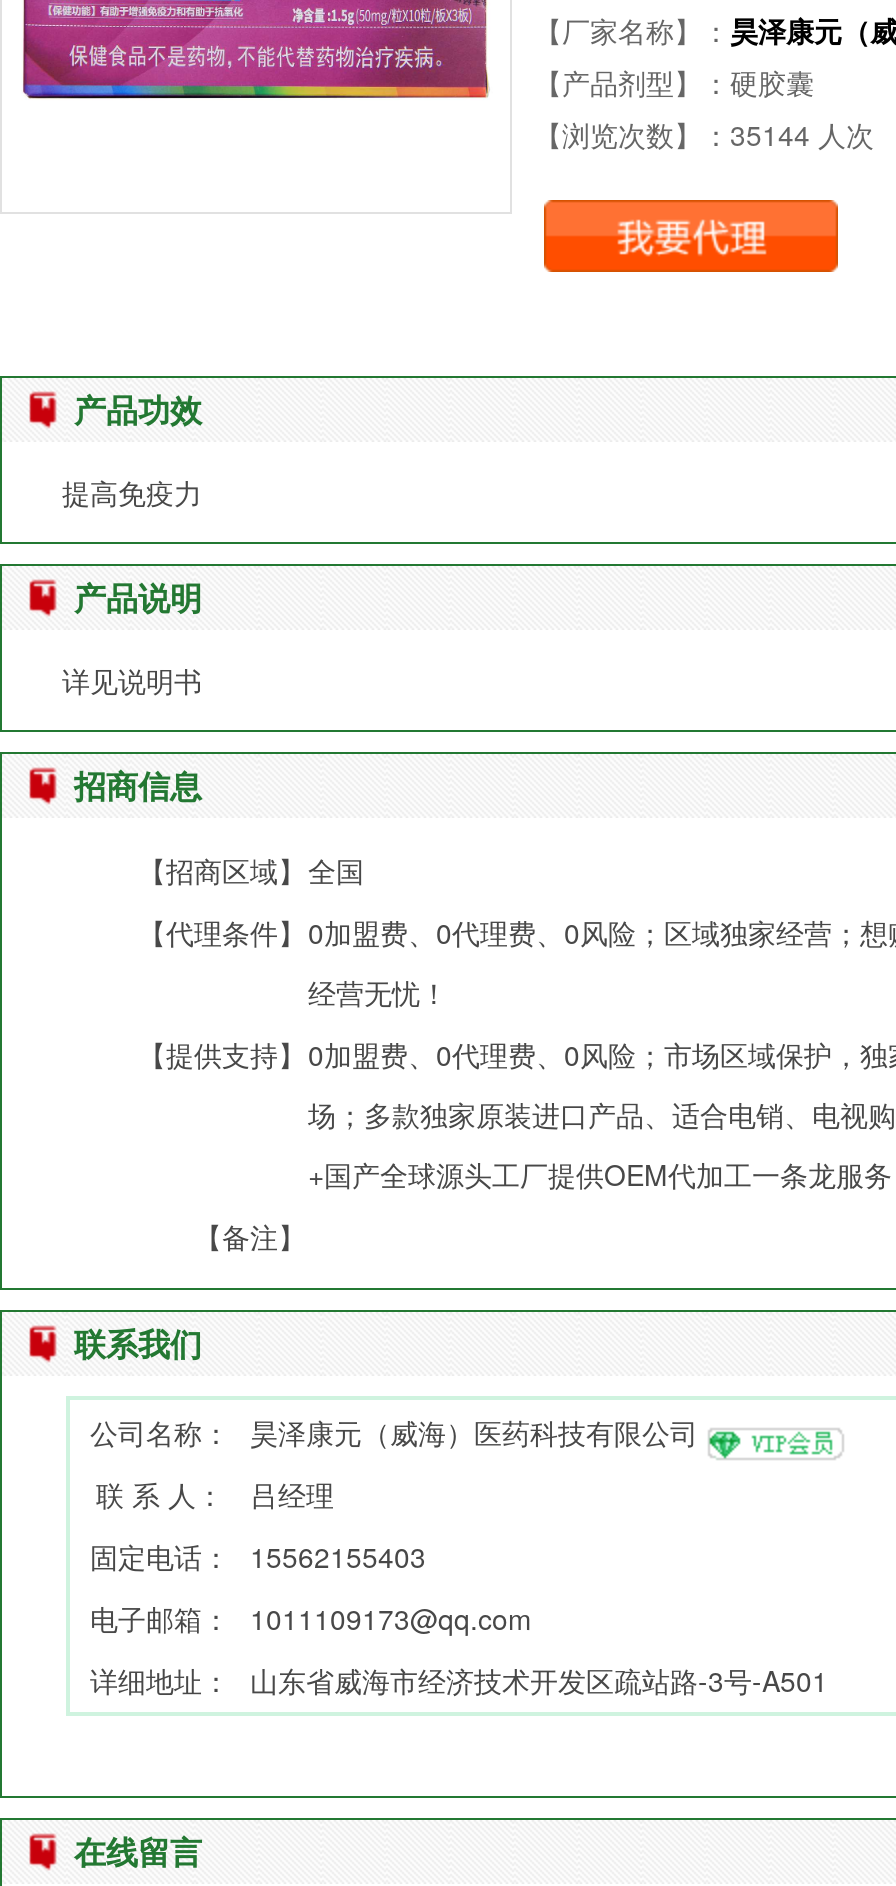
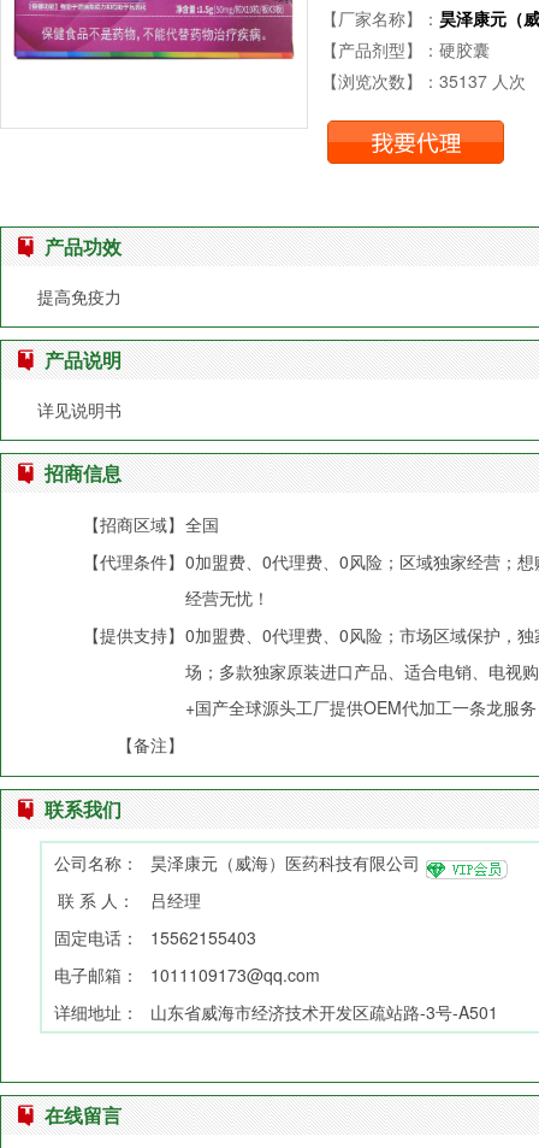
- 【浏览次数】：35144 人次
+ 【浏览次数】：35137 人次
